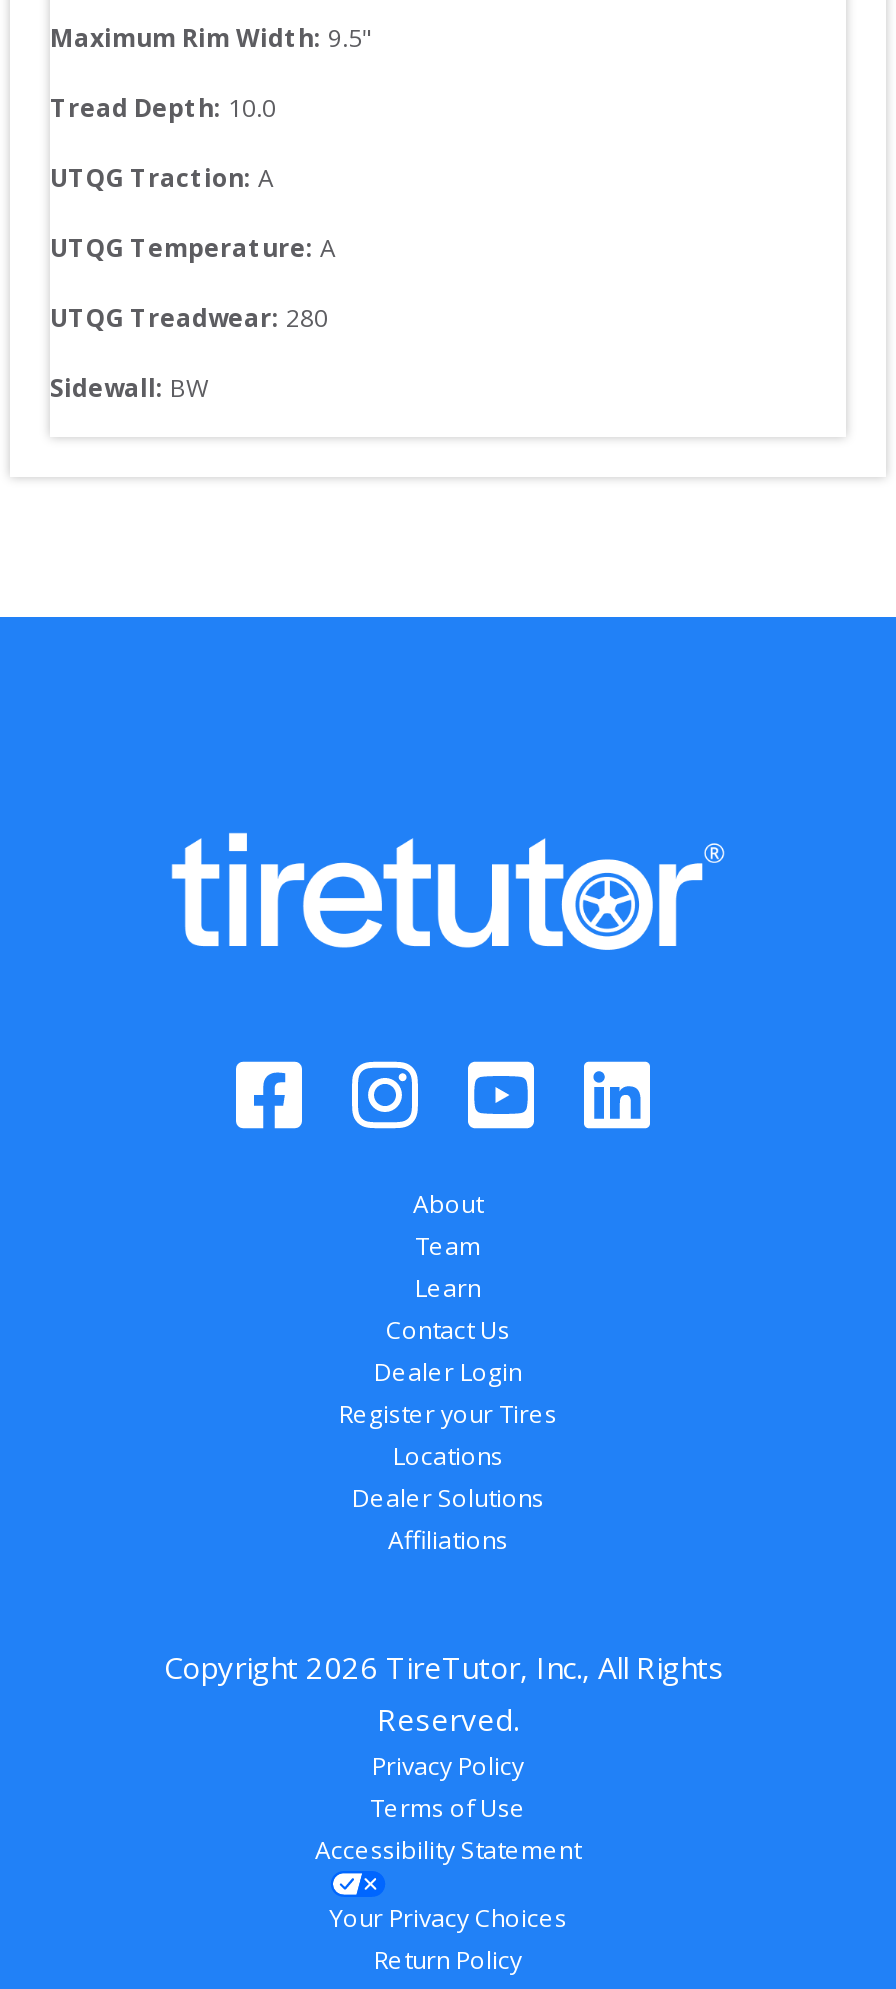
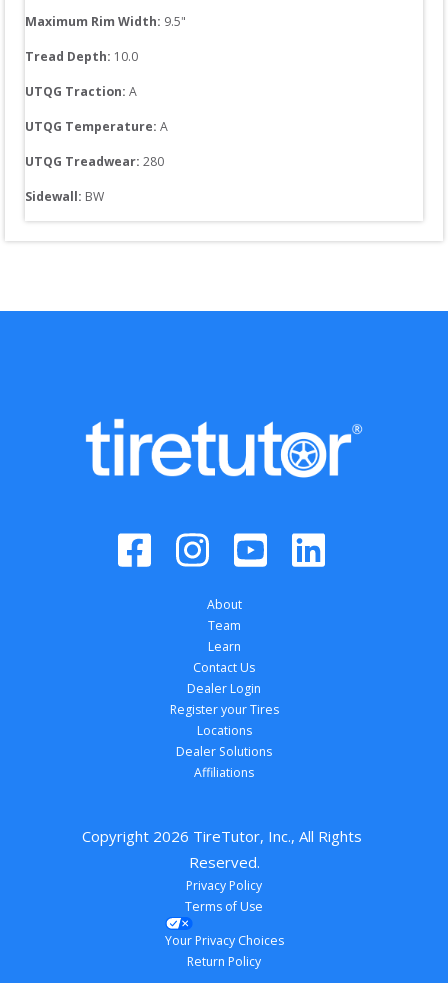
- Accessibility Statement
